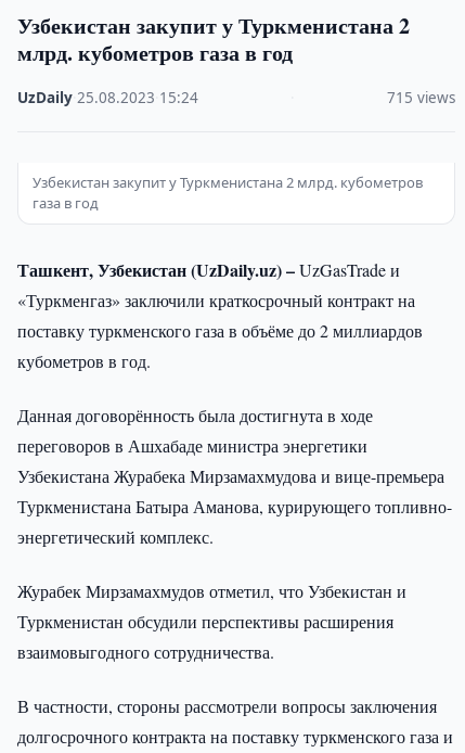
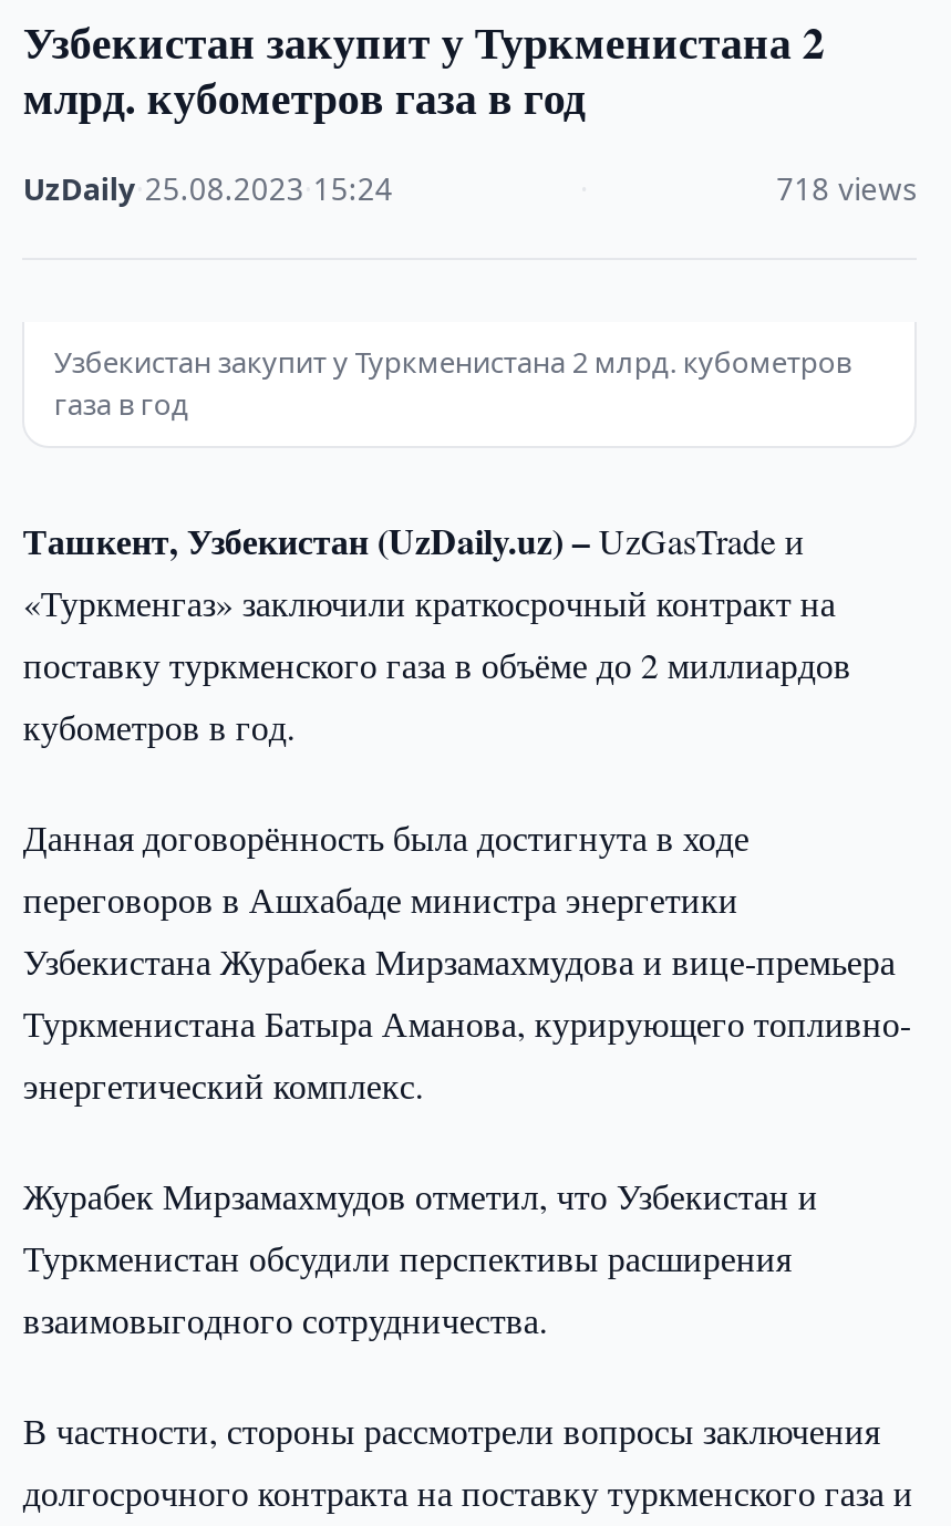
- 715 views
+ 718 views
